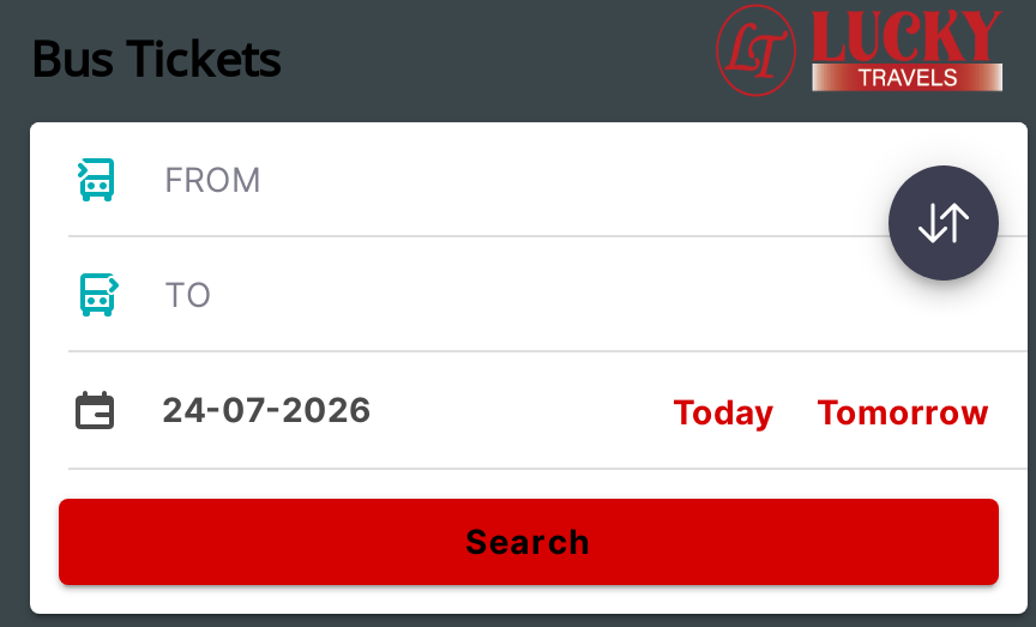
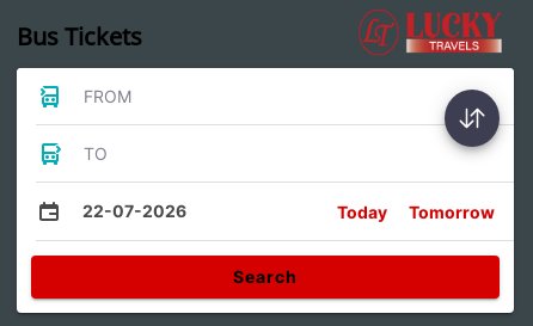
- 24-07-2026
+ 22-07-2026
